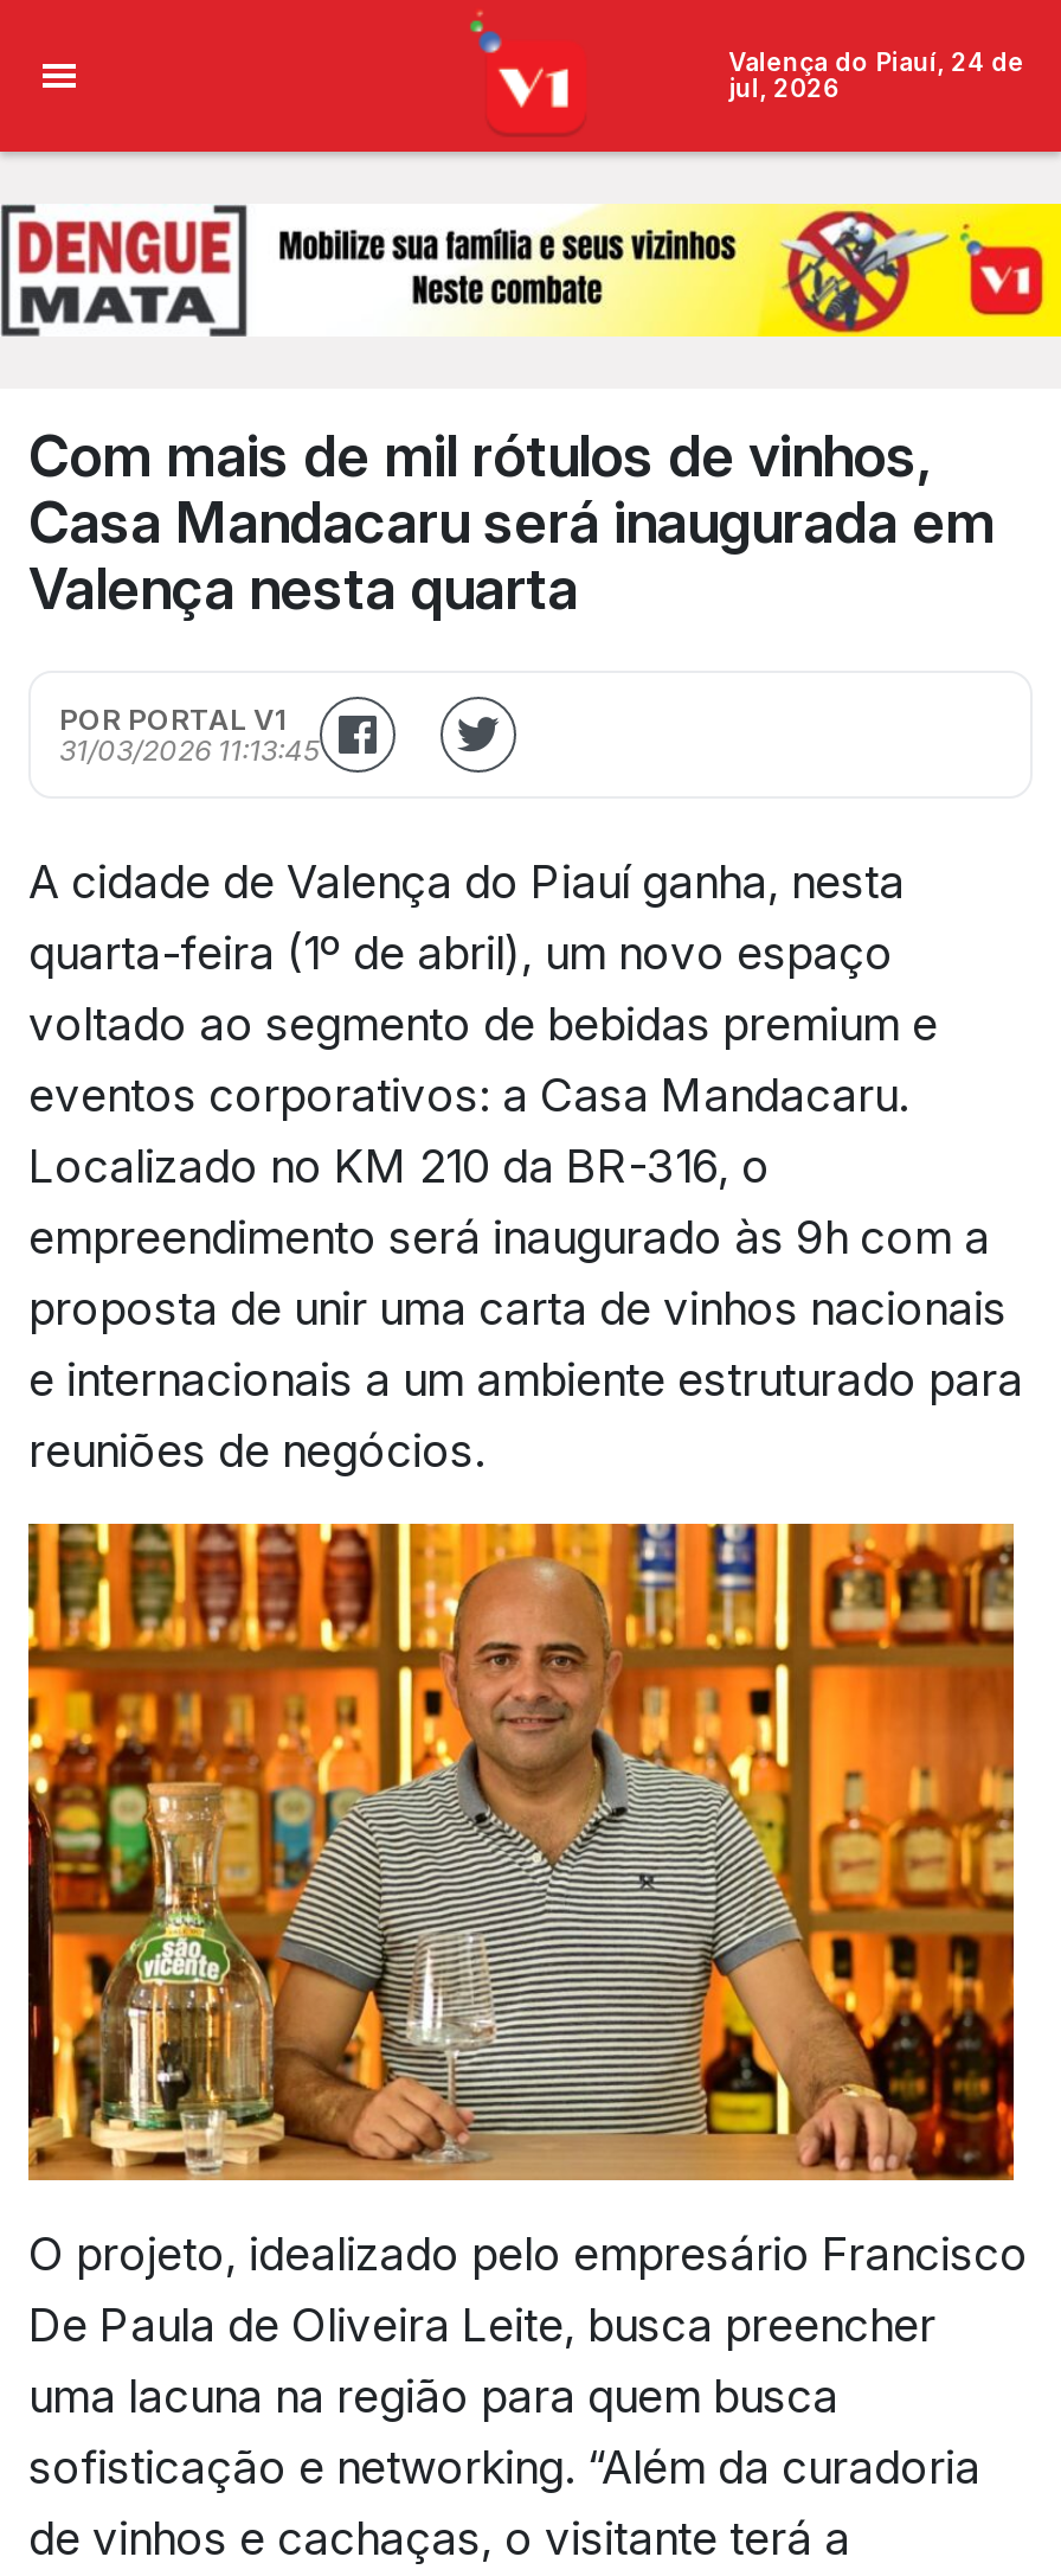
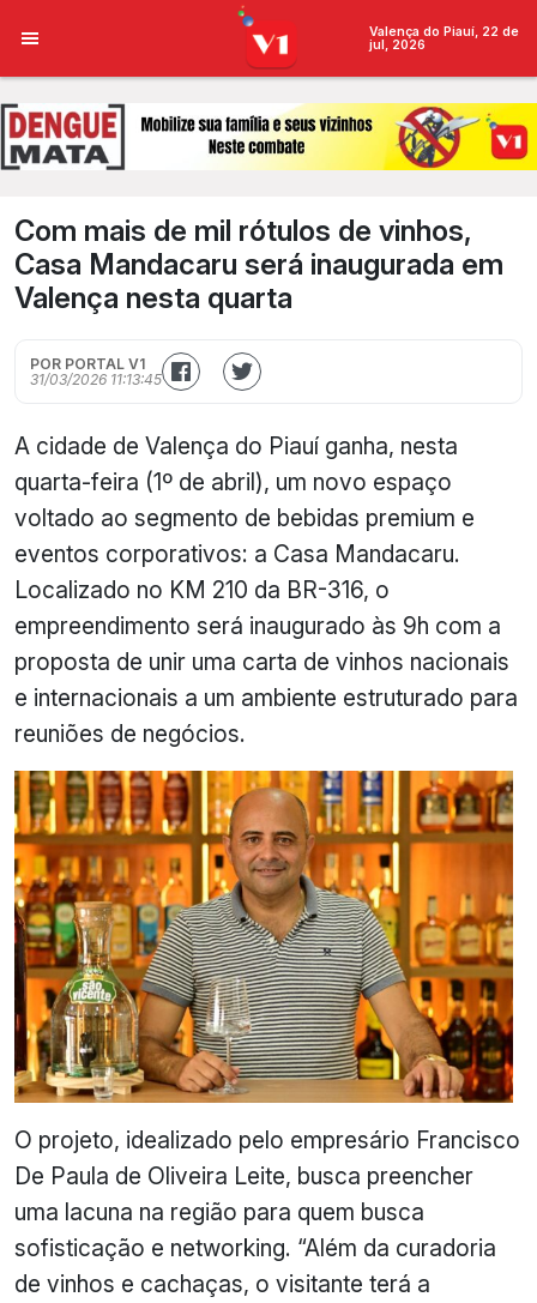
- Valença do Piauí, 24 de
+ Valença do Piauí, 22 de
